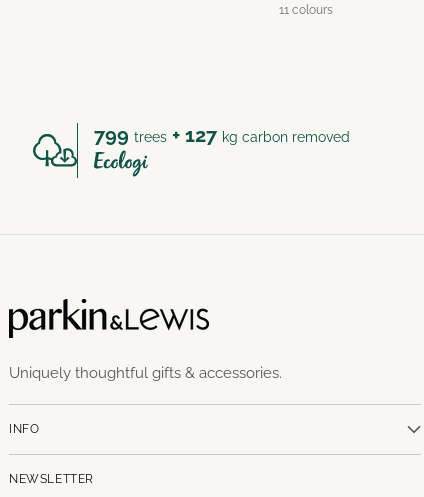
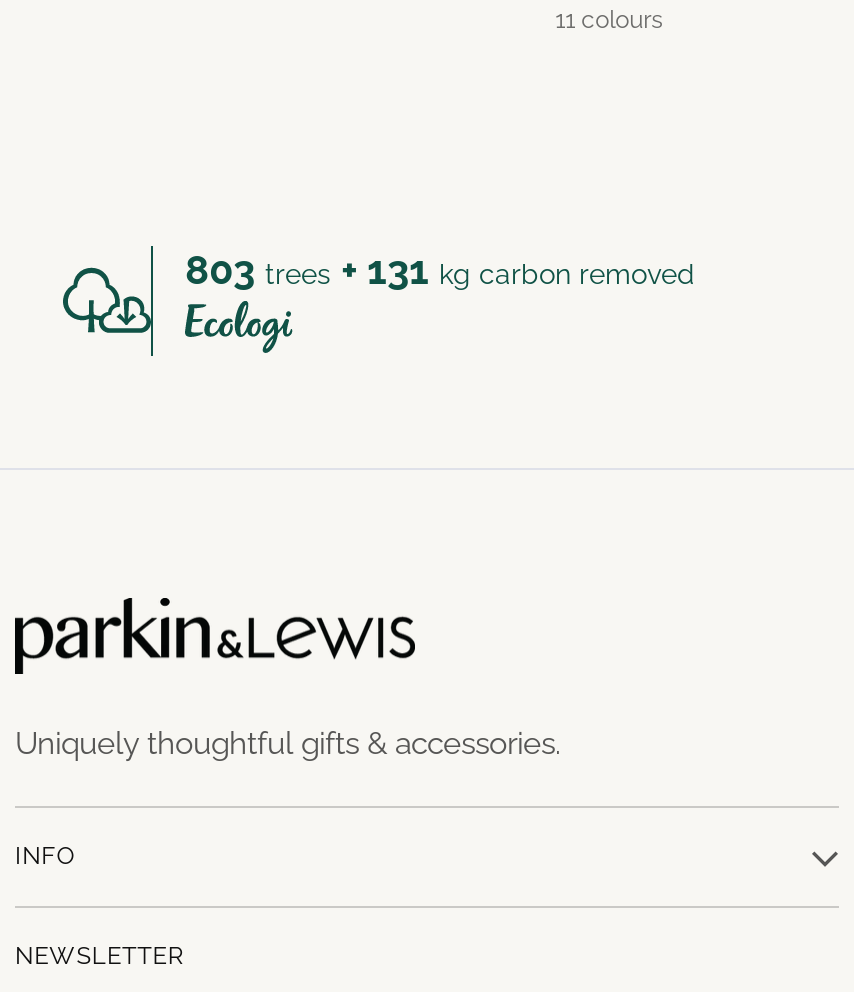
- 799 trees + 127 kg carbon removed
+ 803 trees + 131 kg carbon removed
